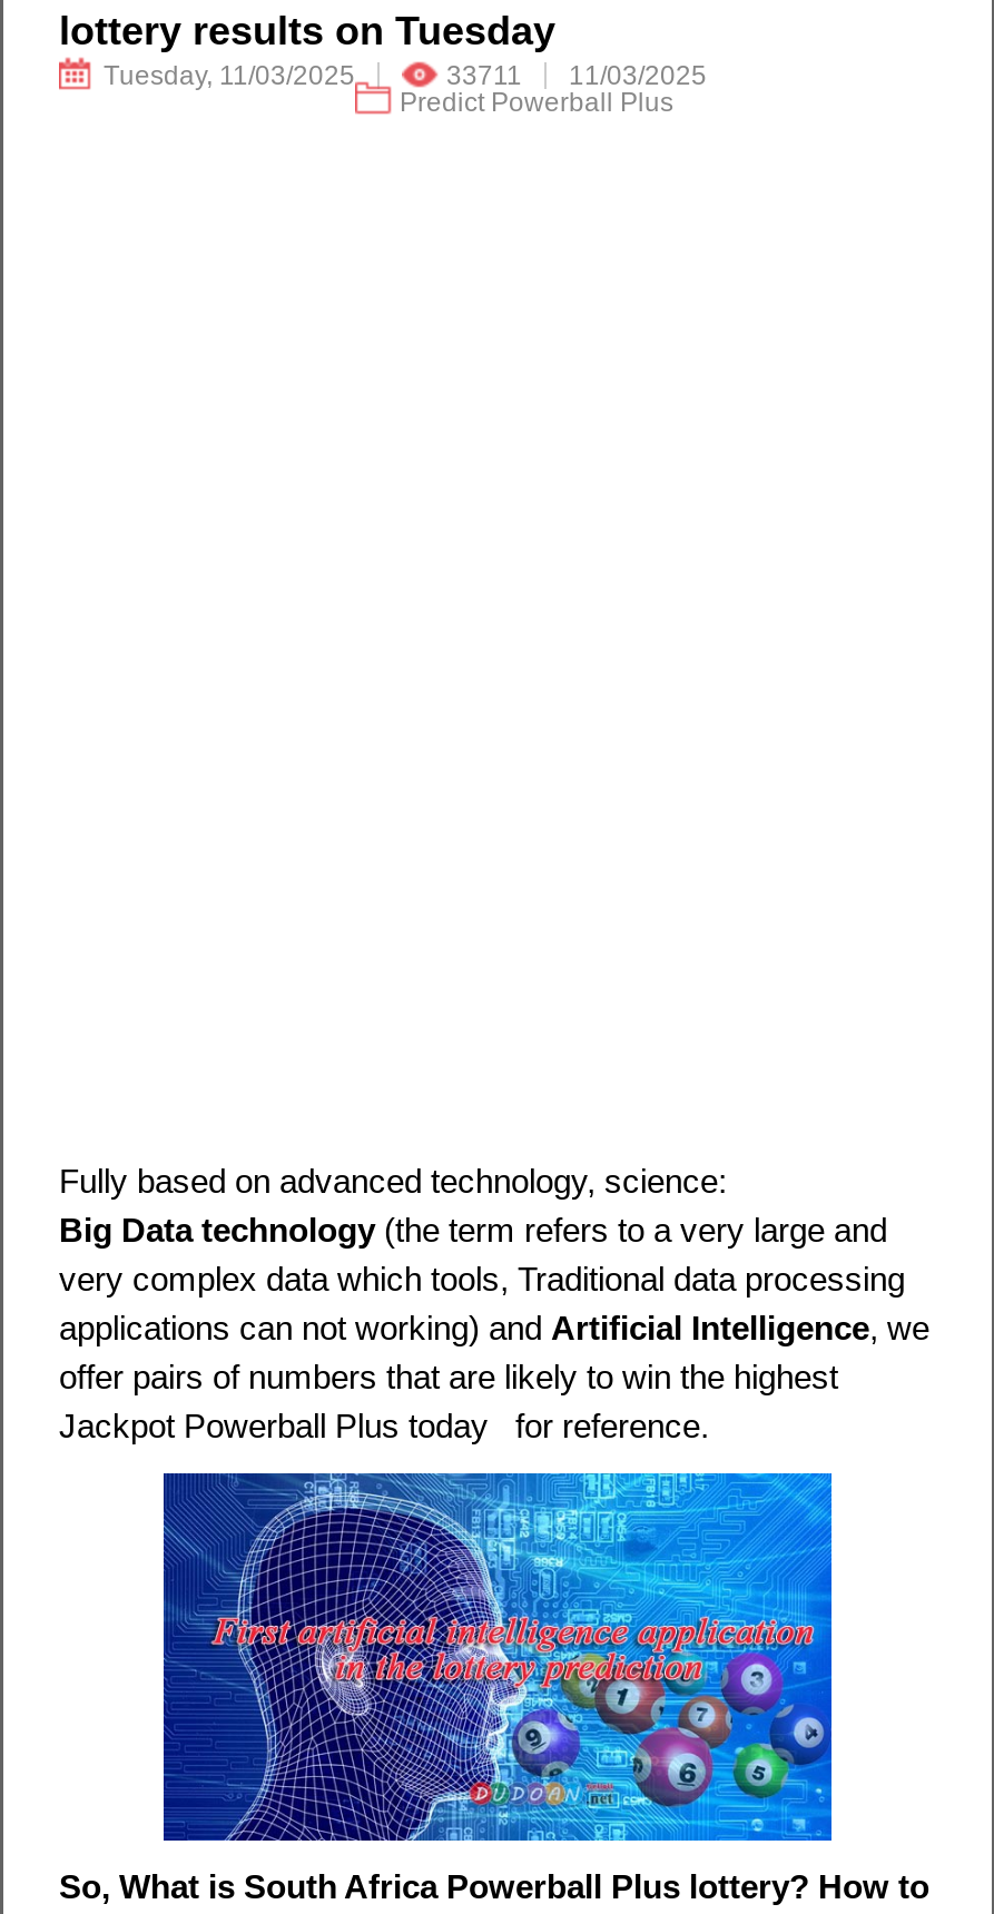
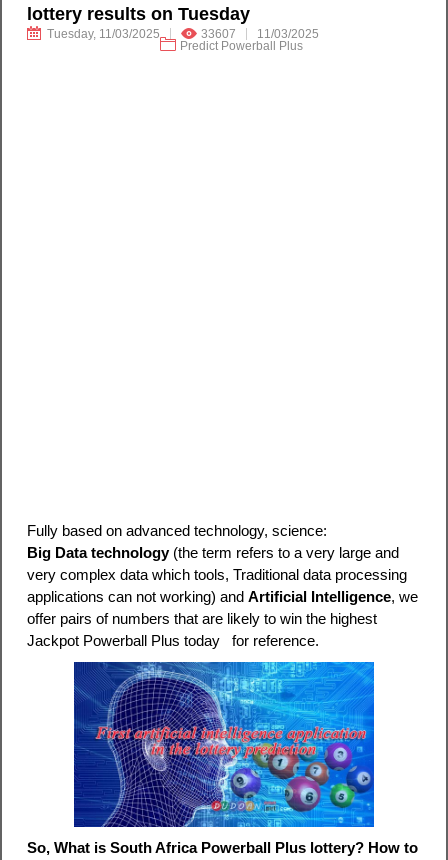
- 33711 11/03/2025
+ 33607 11/03/2025
